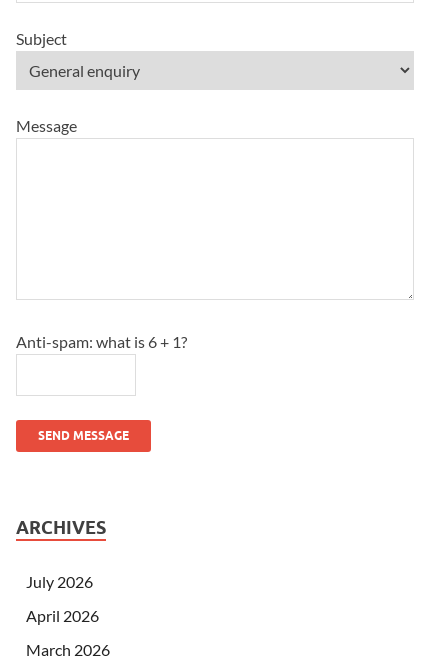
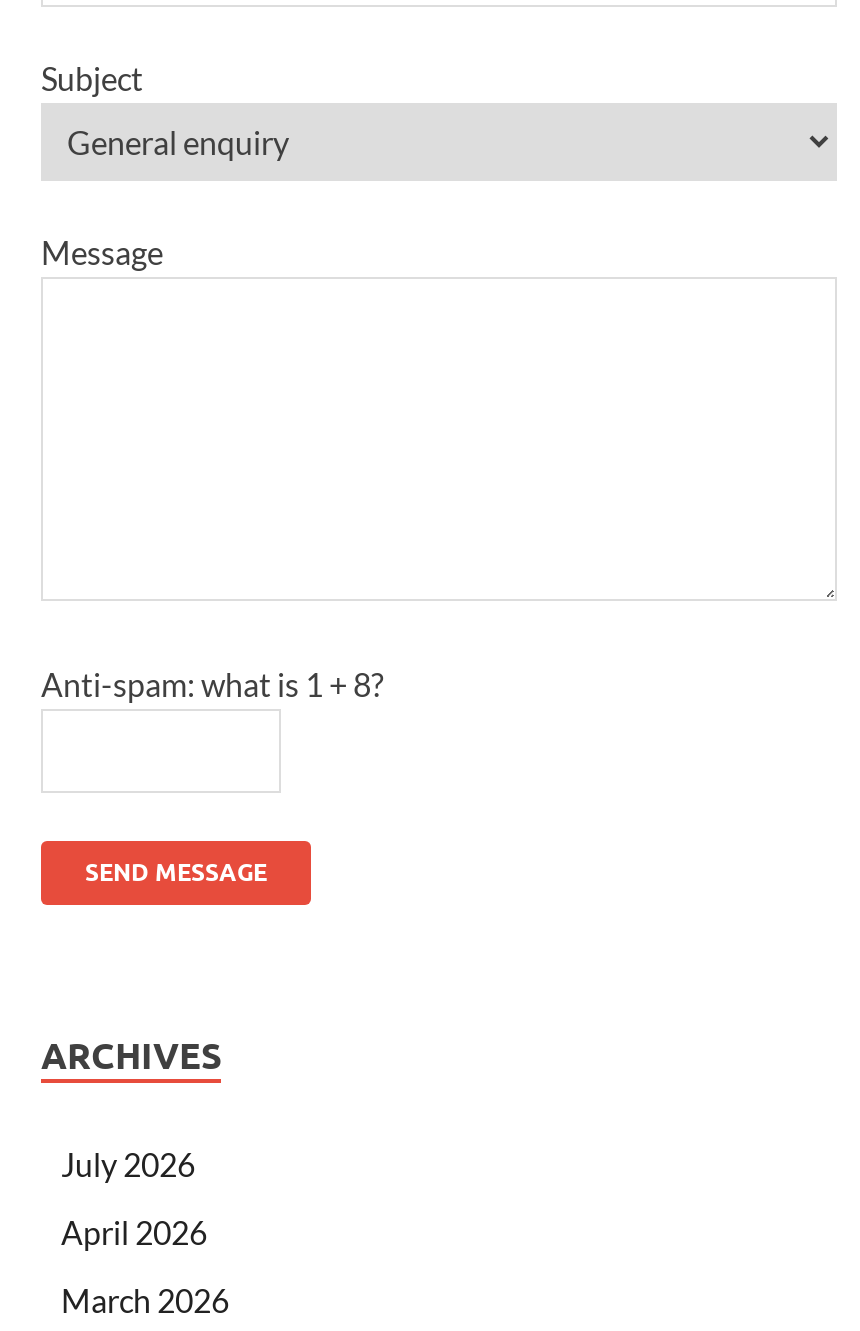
- Anti-spam: what is 6 + 1?
+ Anti-spam: what is 1 + 8?
